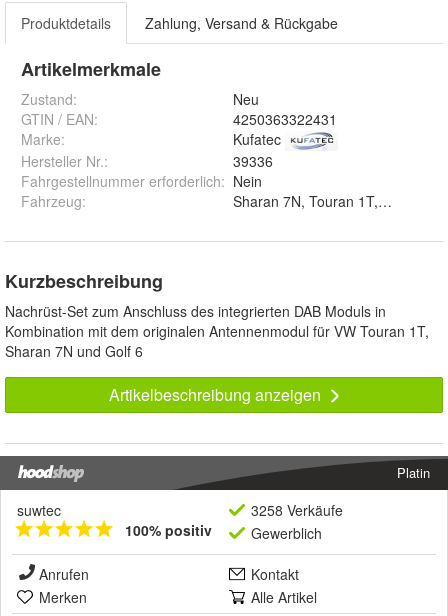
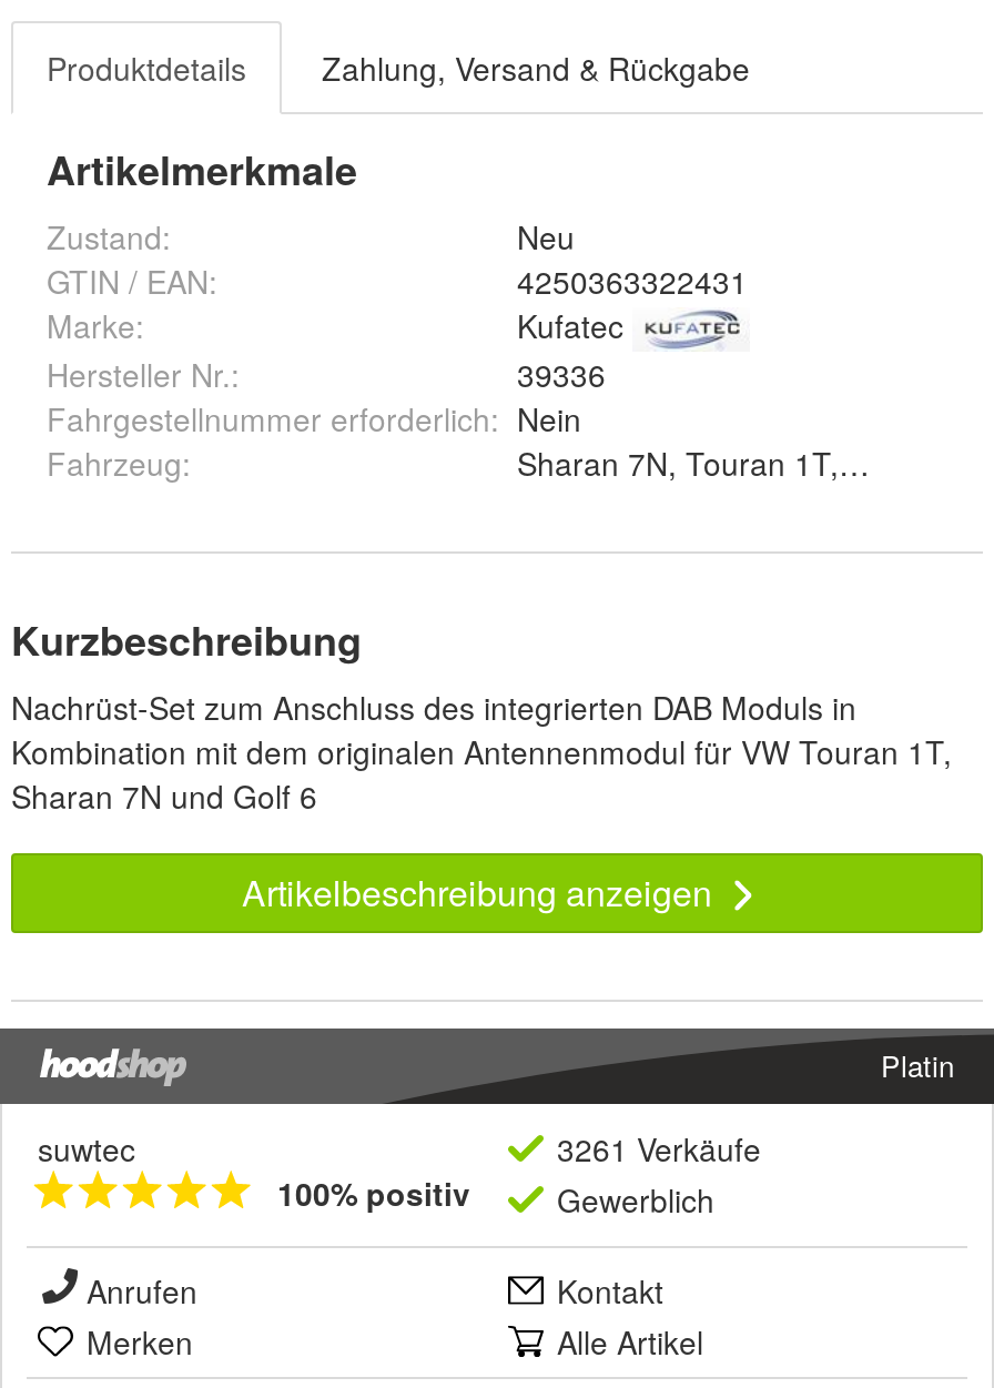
- 3258 Verkäufe
+ 3261 Verkäufe
